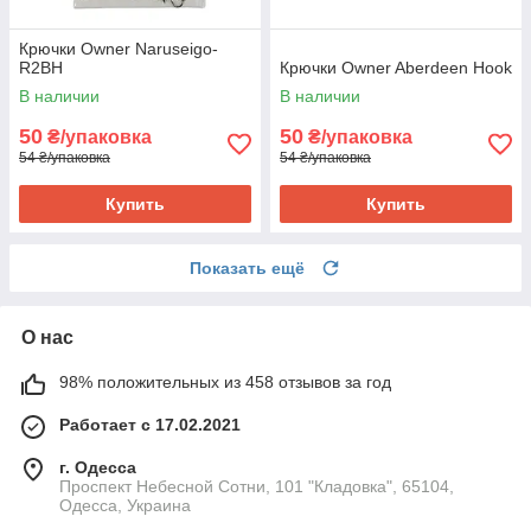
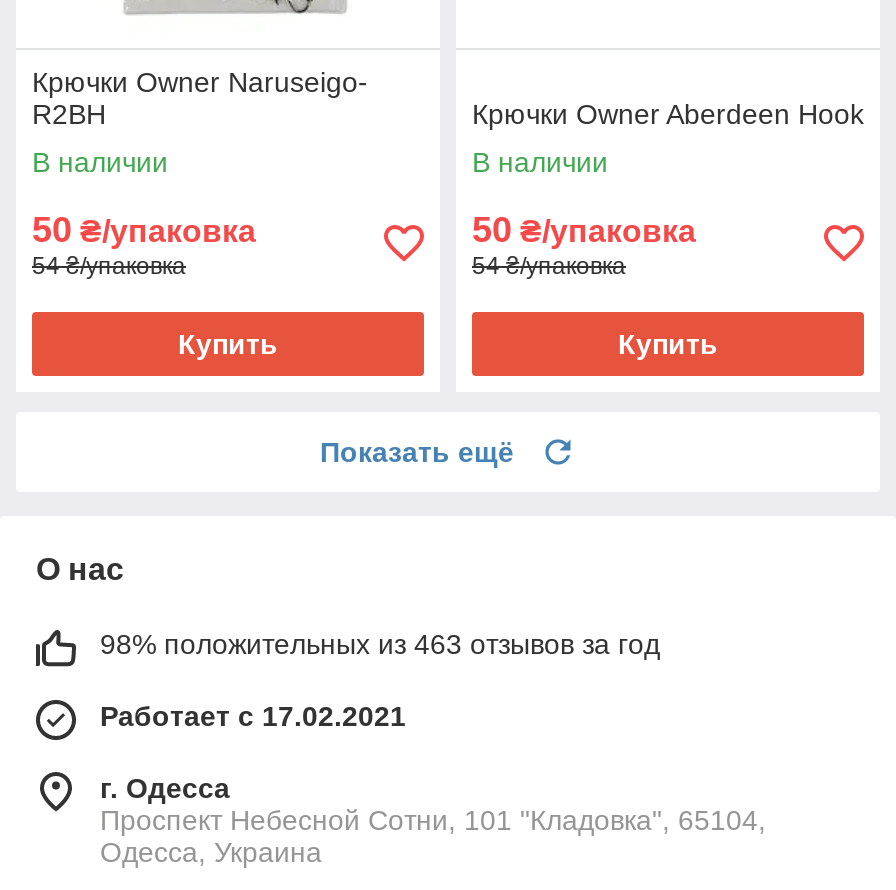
- 98% положительных из 458 отзывов за год
+ 98% положительных из 463 отзывов за год
